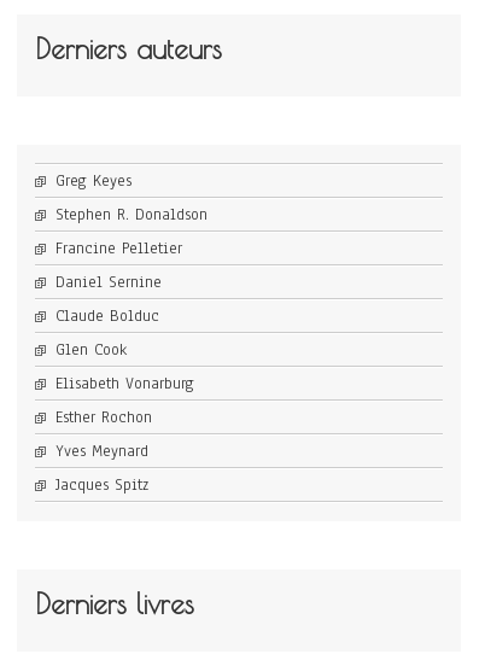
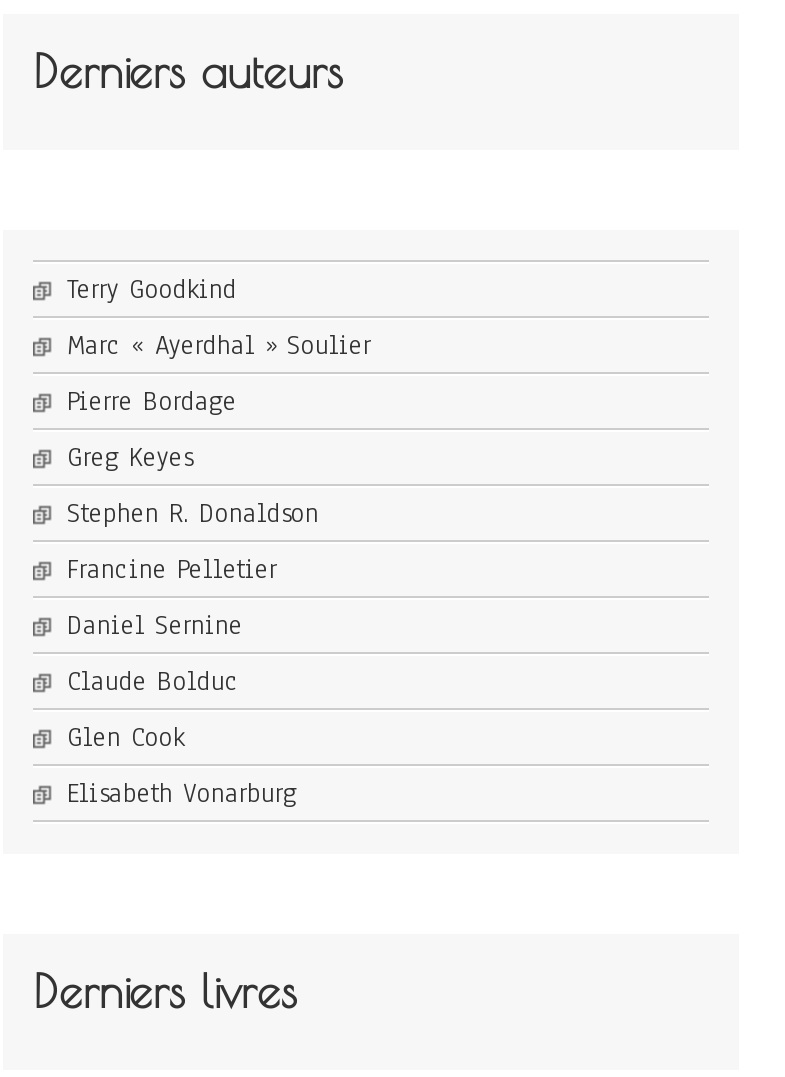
+ Terry Goodkind
+ Marc « Ayerdhal » Soulier
+ Pierre Bordage

moved down: Greg Keyes | Stephen R. Donaldson | Francine Pelletier | Daniel Sernine | Claude Bolduc | Glen Cook | Elisabeth Vonarburg

- Esther Rochon
- Yves Meynard
- Jacques Spitz
